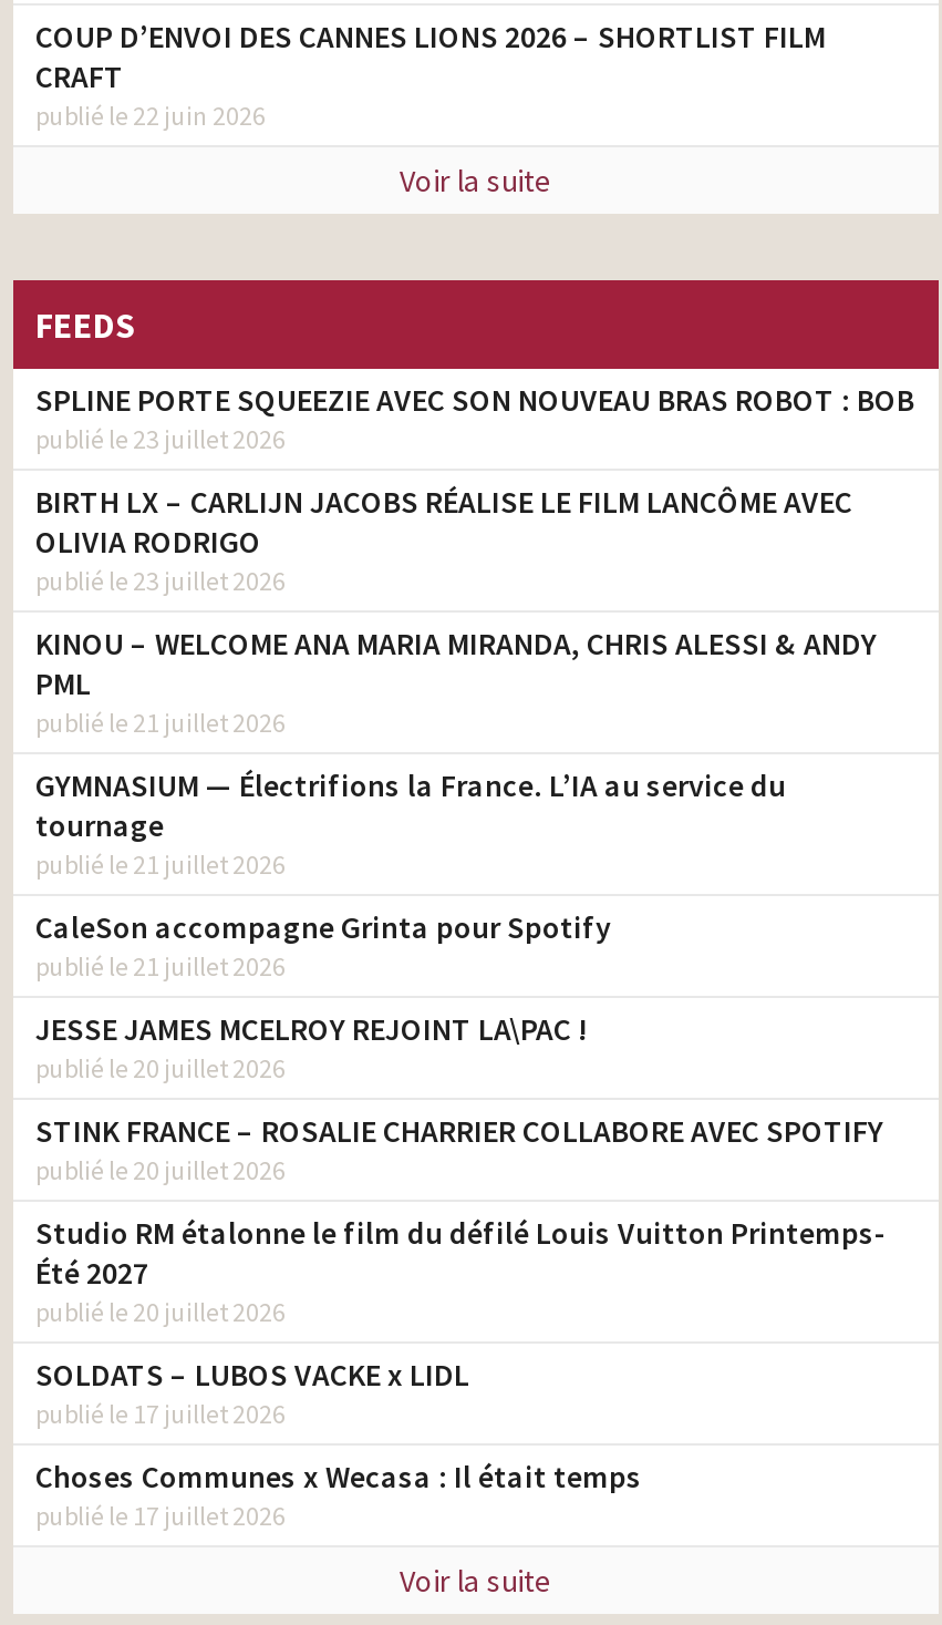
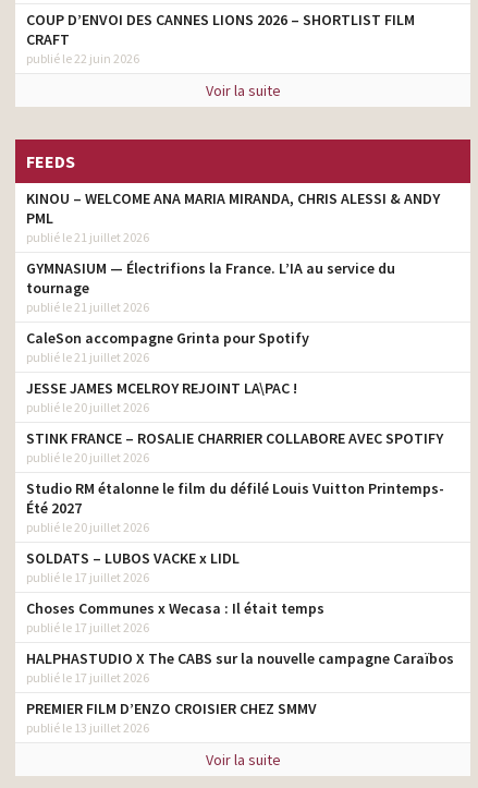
- SPLINE PORTE SQUEEZIE AVEC SON NOUVEAU BRAS ROBOT : BOB
- publié le 23 juillet 2026
- BIRTH LX – CARLIJN JACOBS RÉALISE LE FILM LANCÔME AVEC
- OLIVIA RODRIGO
- publié le 23 juillet 2026

moved up: KINOU – WELCOME ANA MARIA MIRANDA, CHRIS ALESSI & ANDY | PML | publié le 21 juillet 2026 | ... | Choses Communes x Wecasa : Il était temps | publié le 17 juillet 2026

+ HALPHASTUDIO X The CABS sur la nouvelle campagne Caraïbos
+ publié le 17 juillet 2026
+ PREMIER FILM D’ENZO CROISIER CHEZ SMMV
+ publié le 13 juillet 2026
